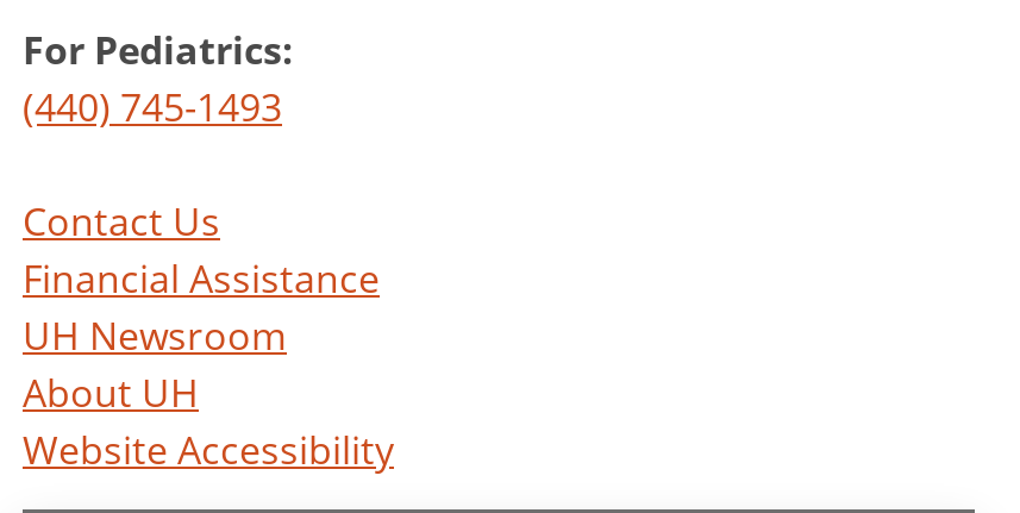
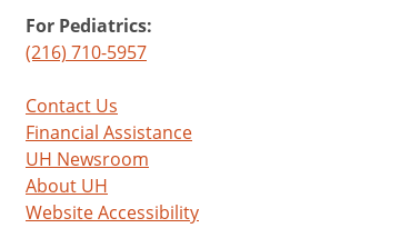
- (440) 745-1493
+ (216) 710-5957
